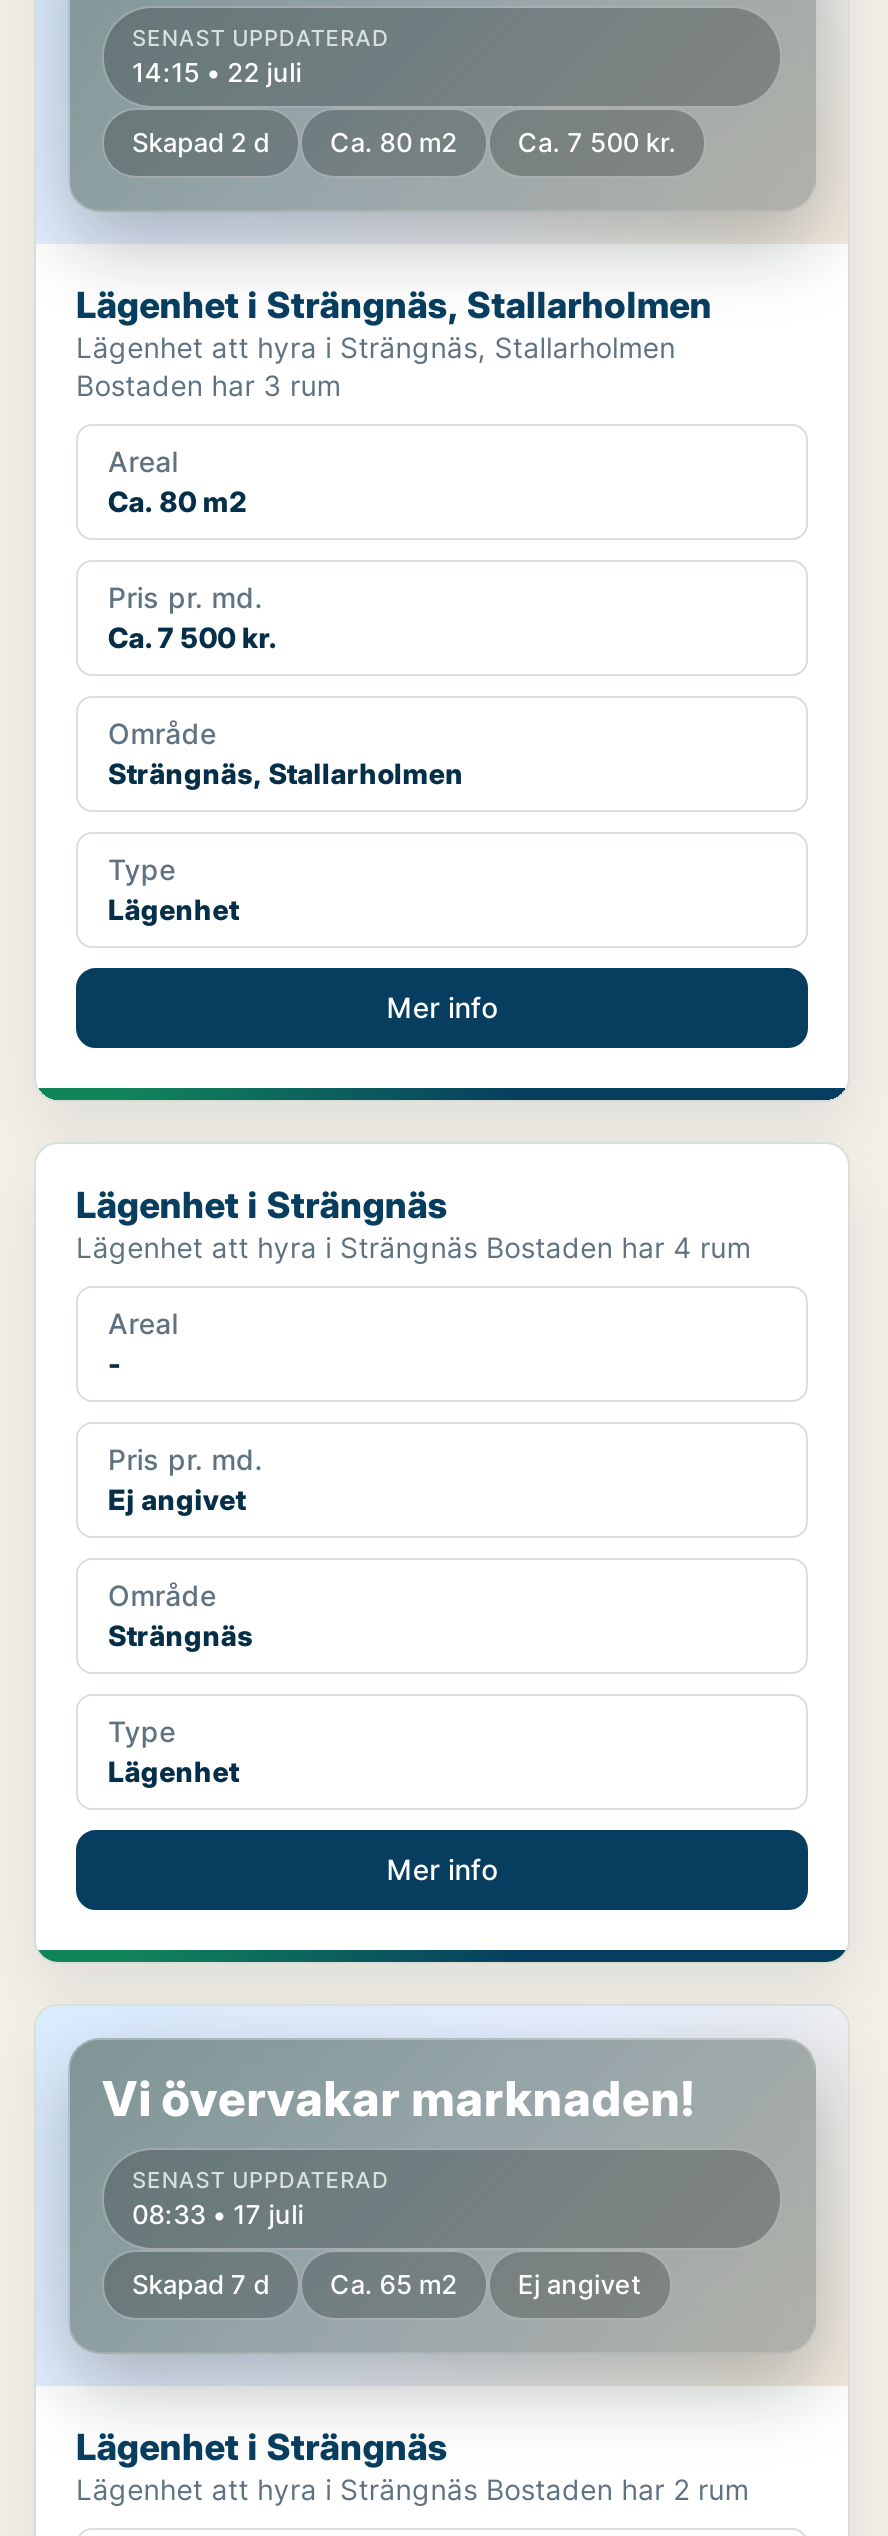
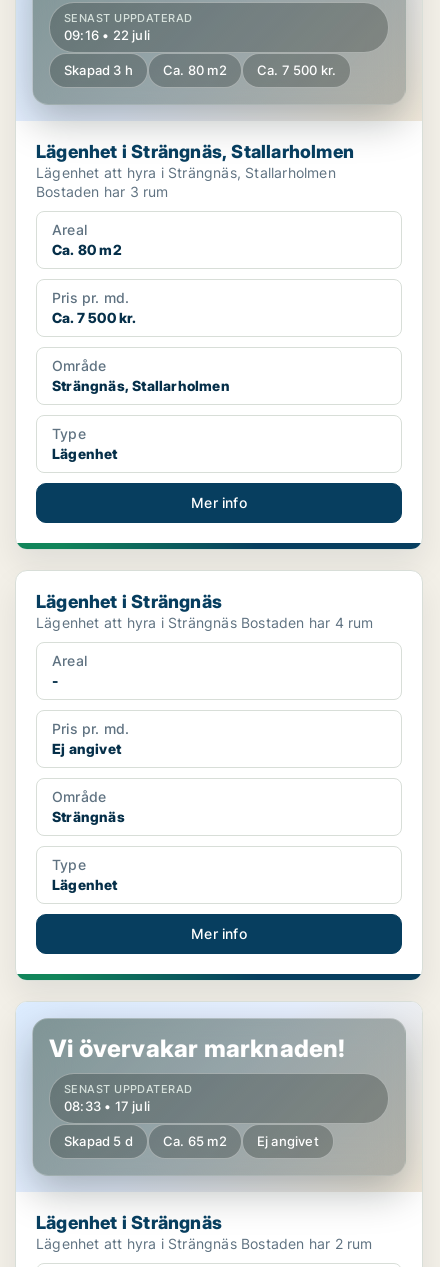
- 14:15 • 22 juli
+ 09:16 • 22 juli

- Skapad 2 d Ca. 80 m2 Ca. 7 500 kr.
+ Skapad 3 h Ca. 80 m2 Ca. 7 500 kr.

- Skapad 7 d Ca. 65 m2 Ej angivet
+ Skapad 5 d Ca. 65 m2 Ej angivet
